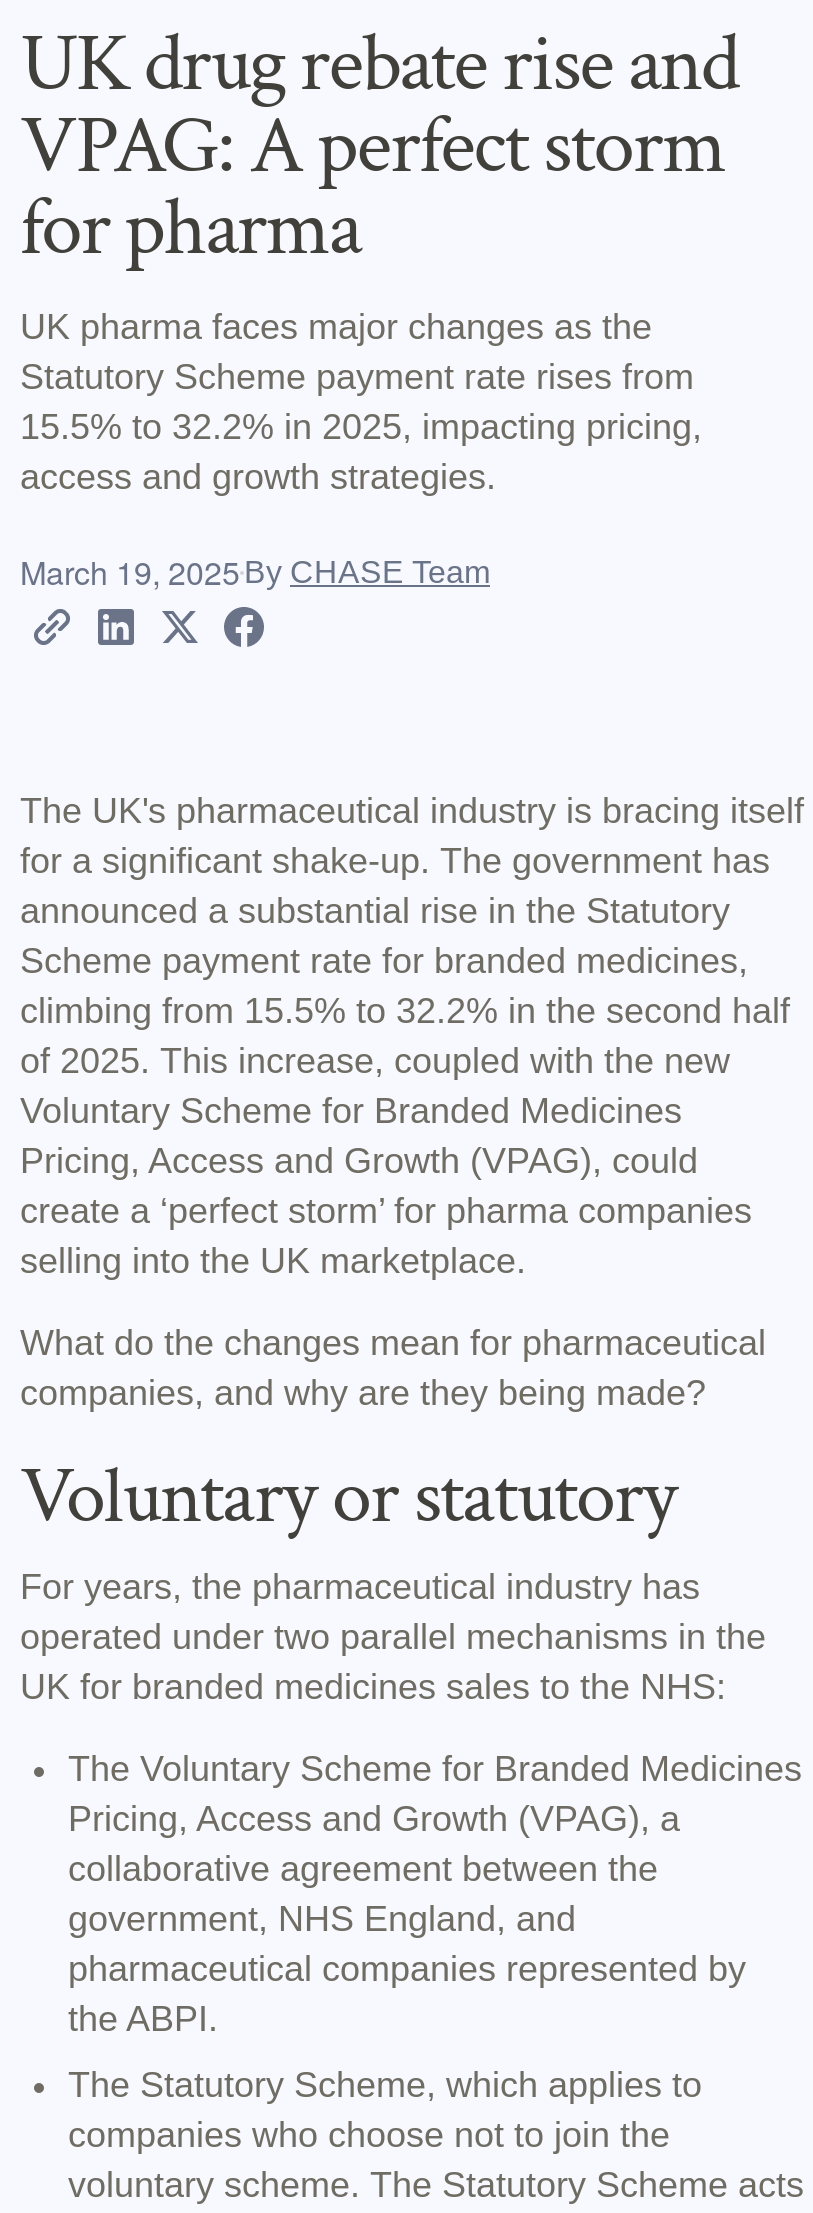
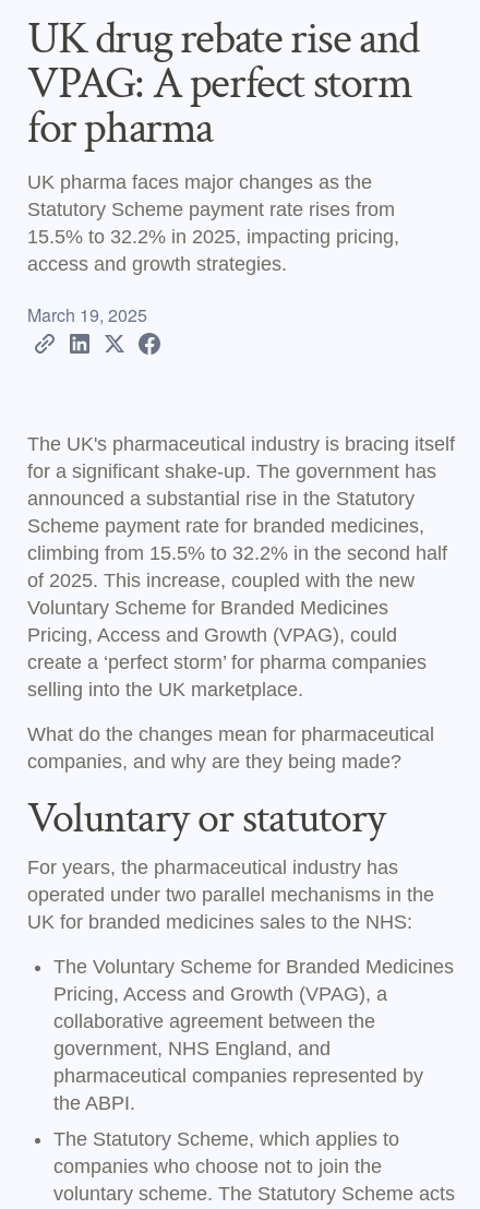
- March 19, 2025 By CHASE Team
+ March 19, 2025
